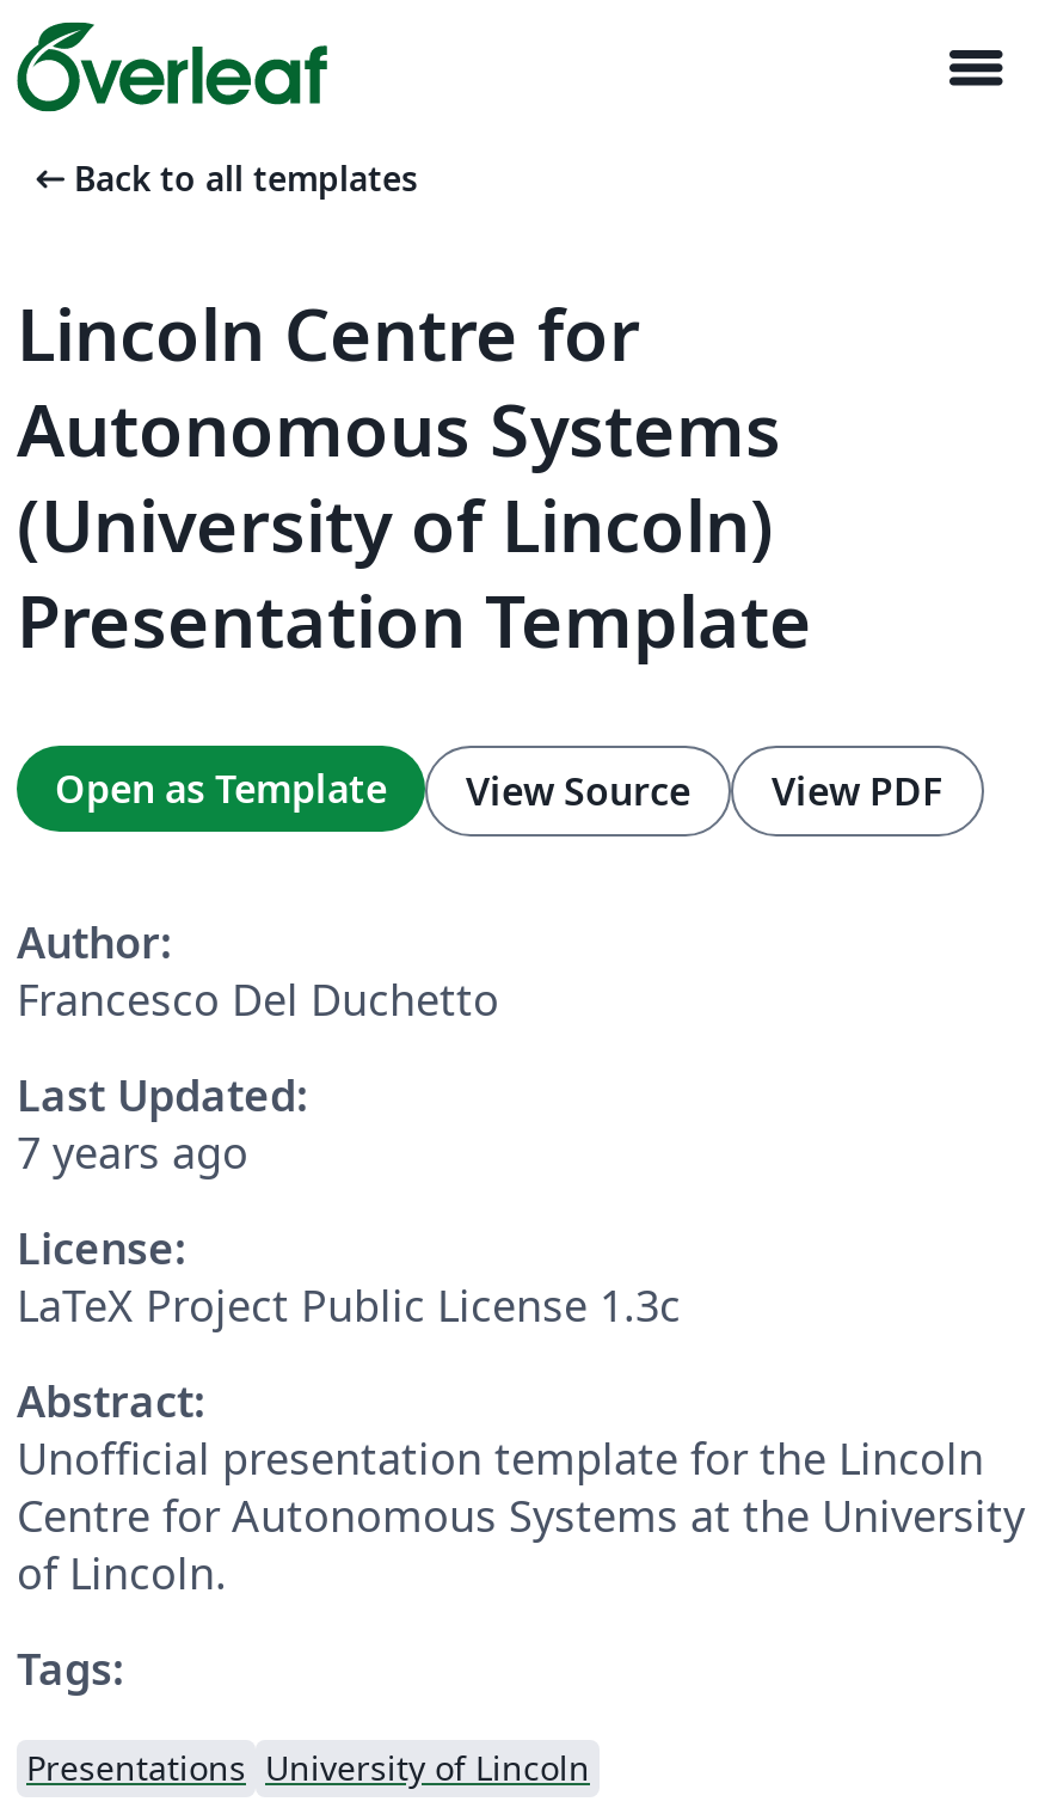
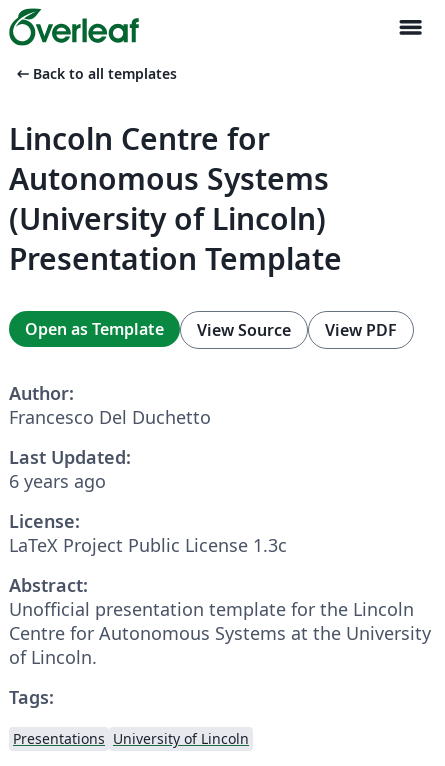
- 7 years ago
+ 6 years ago
